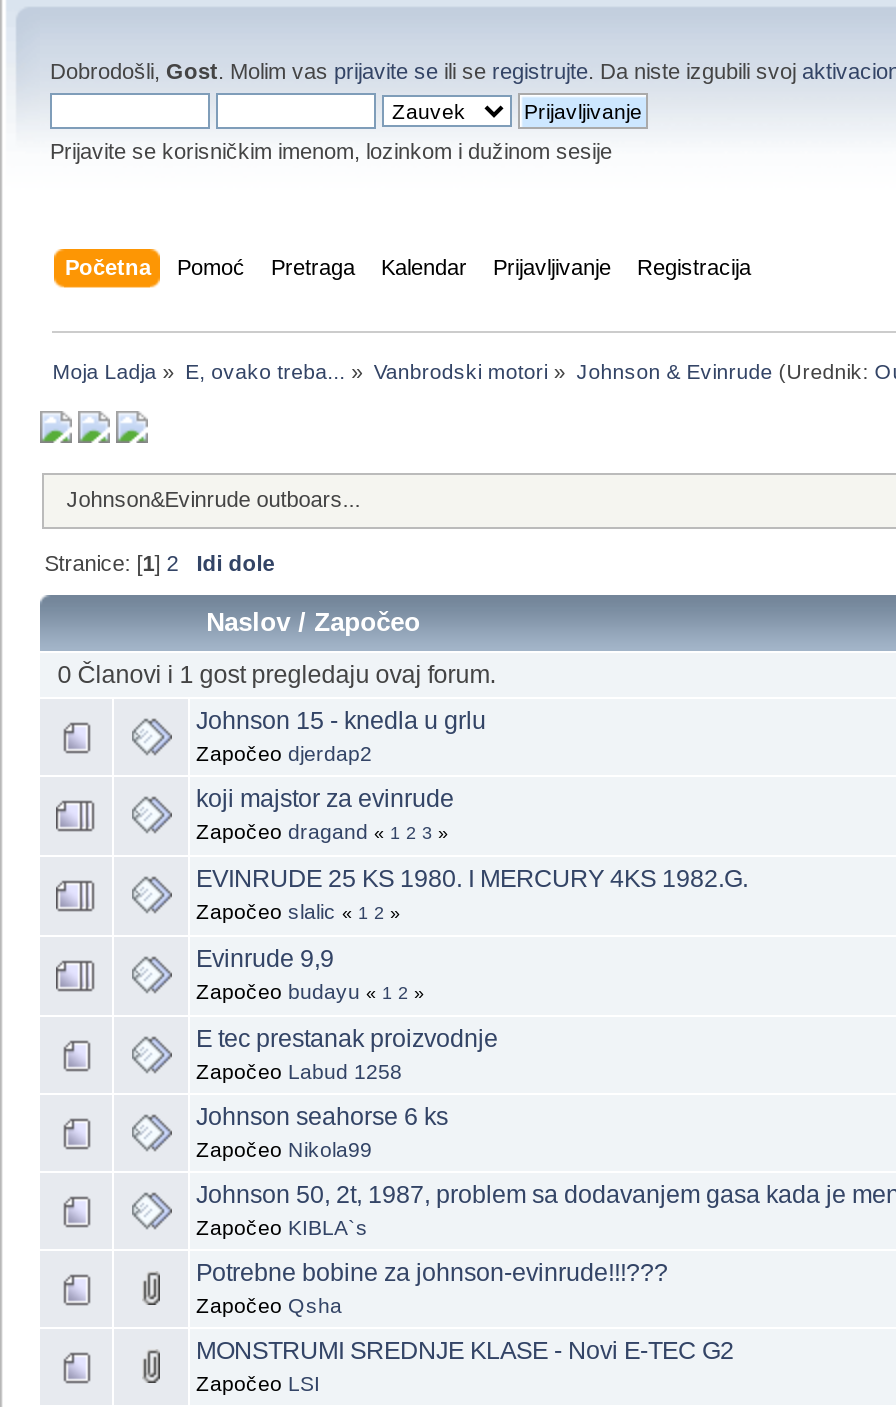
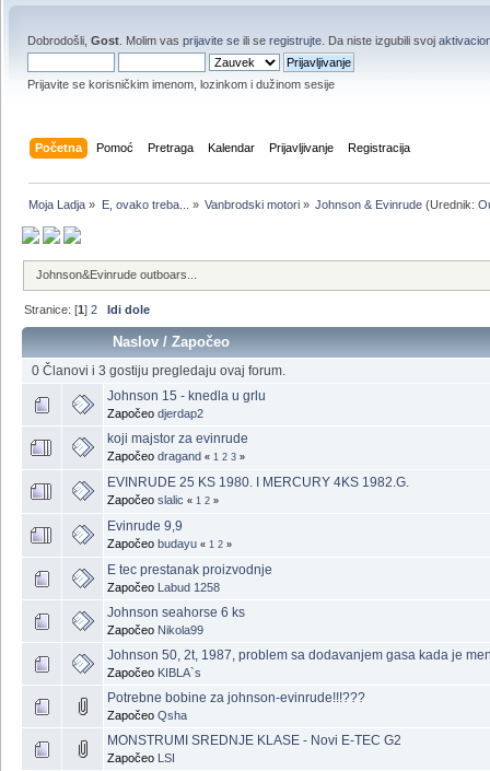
- 0 Članovi i 1 gost pregledaju ovaj forum.
+ 0 Članovi i 3 gostiju pregledaju ovaj forum.
